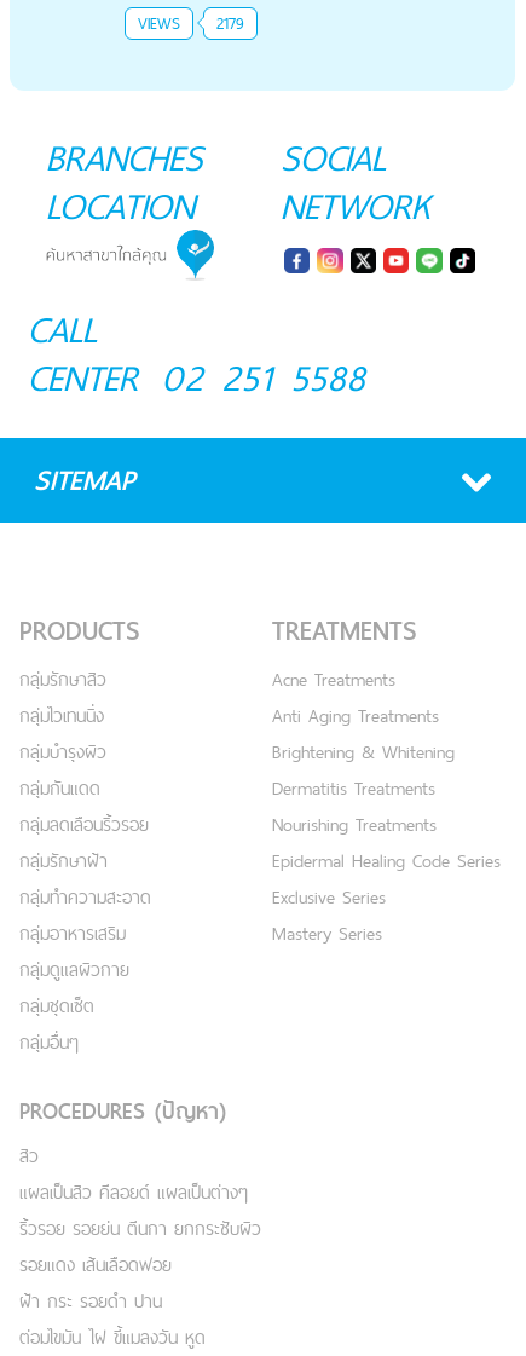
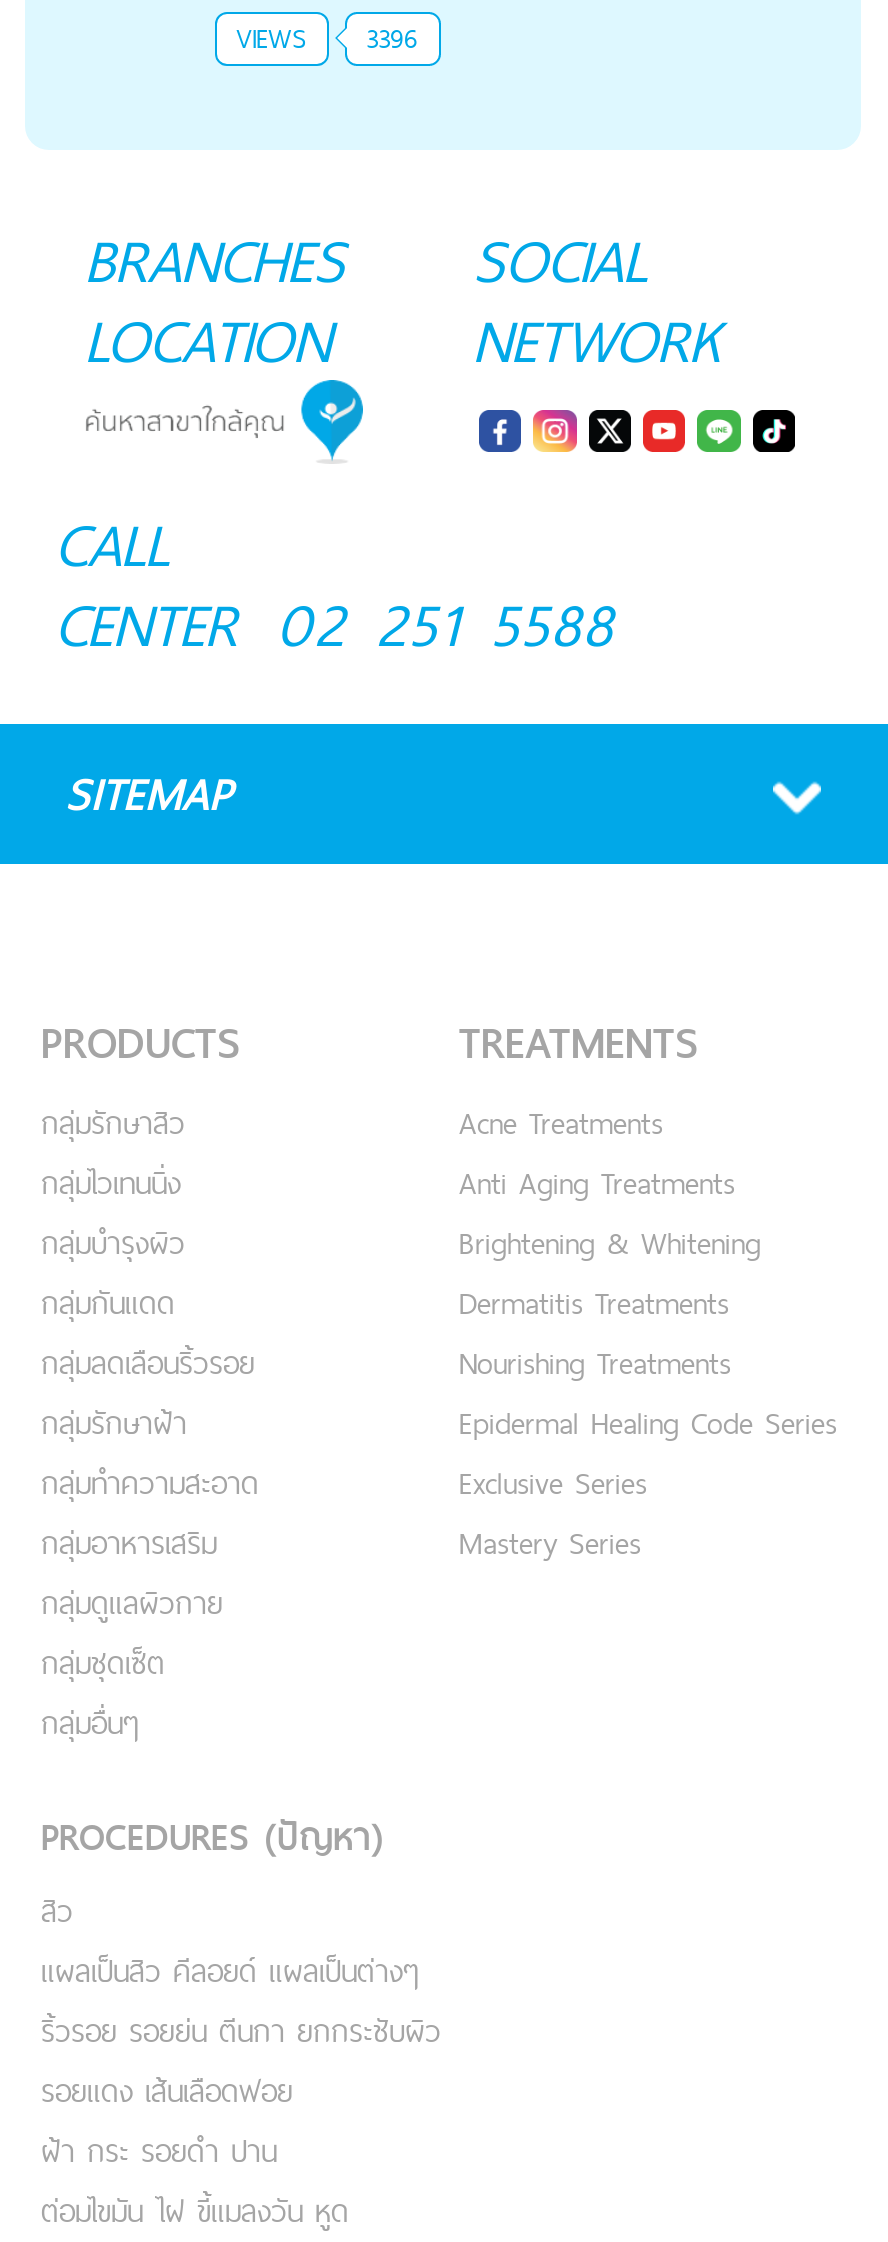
- VIEWS 2179
+ VIEWS 3396
